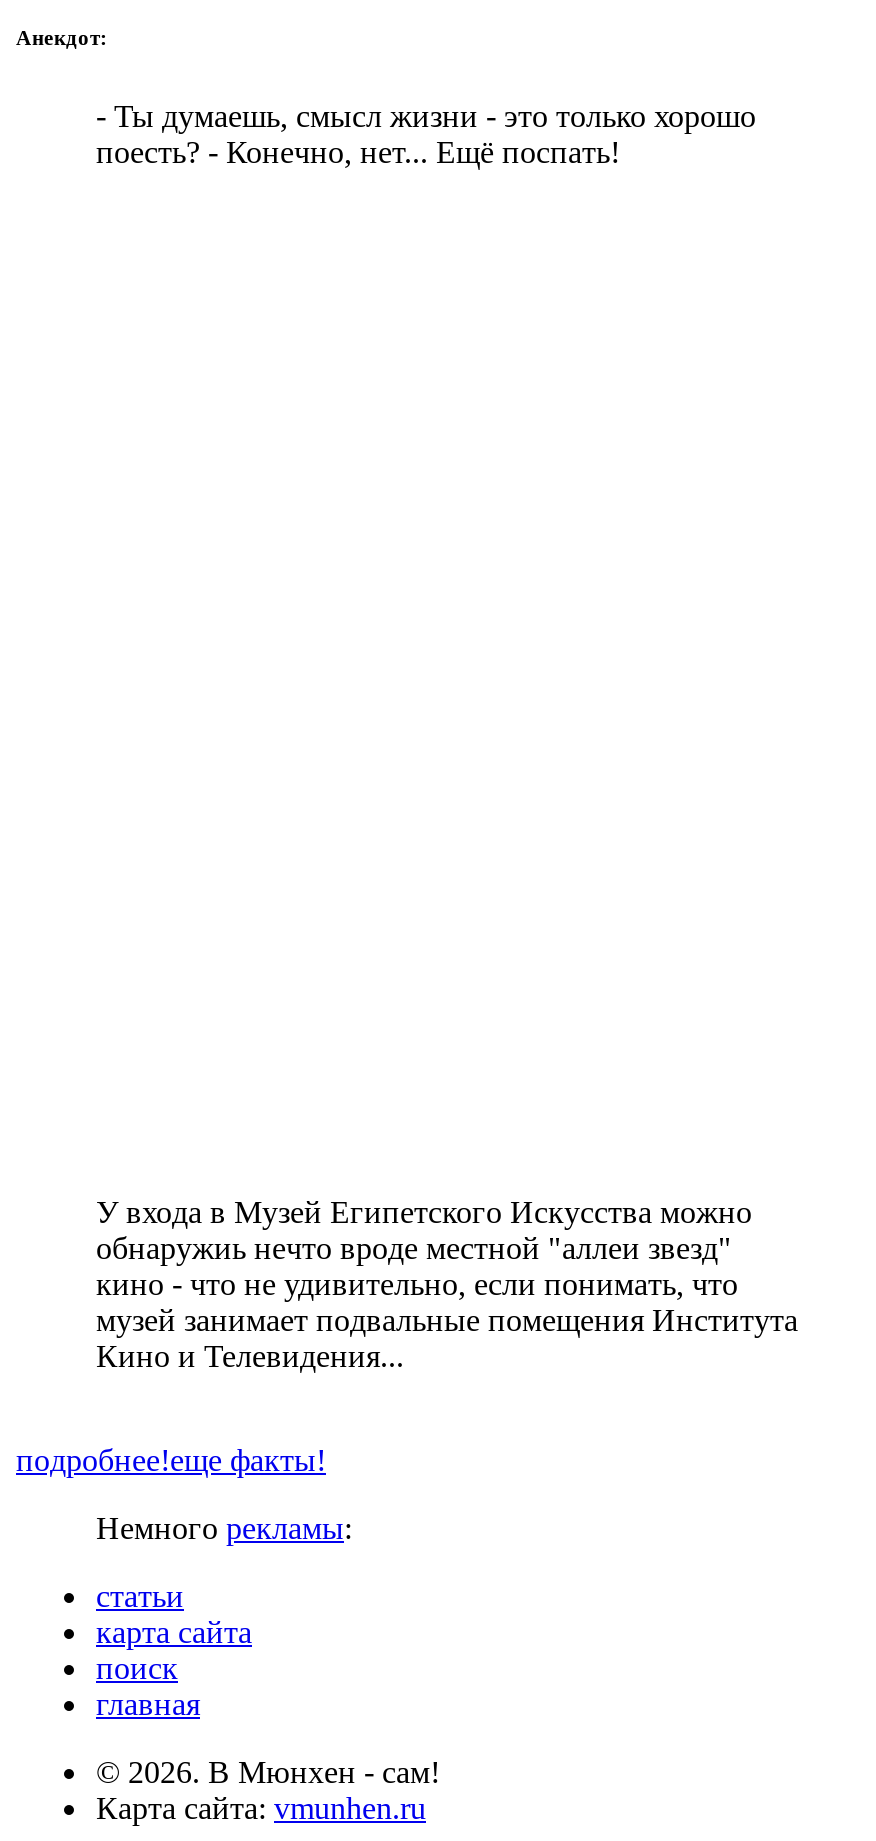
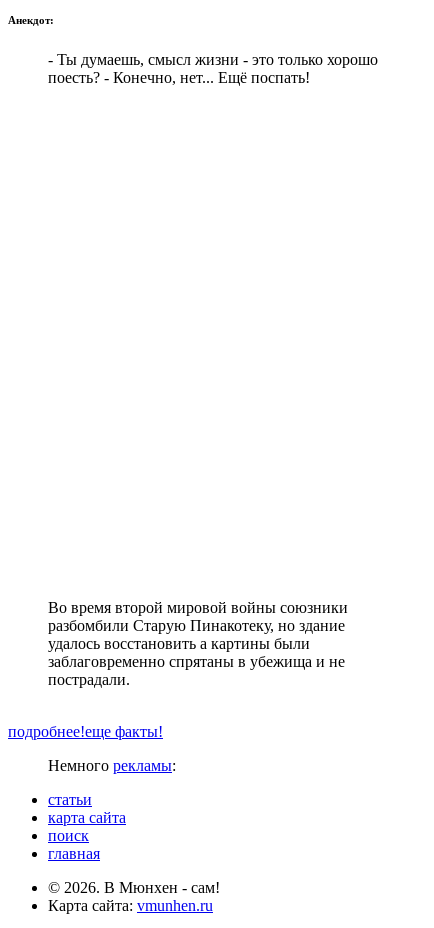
- У входа в Музей Египетского Искусства можно
- обнаружиь нечто вроде местной "аллеи звезд"
- кино - что не удивительно, если понимать, что
- музей занимает подвальные помещения Института
- Кино и Телевидения...
+ Во время второй мировой войны союзники
+ разбомбили Старую Пинакотеку, но здание
+ удалось восстановить а картины были
+ заблаговременно спрятаны в убежища и не
+ пострадали.
